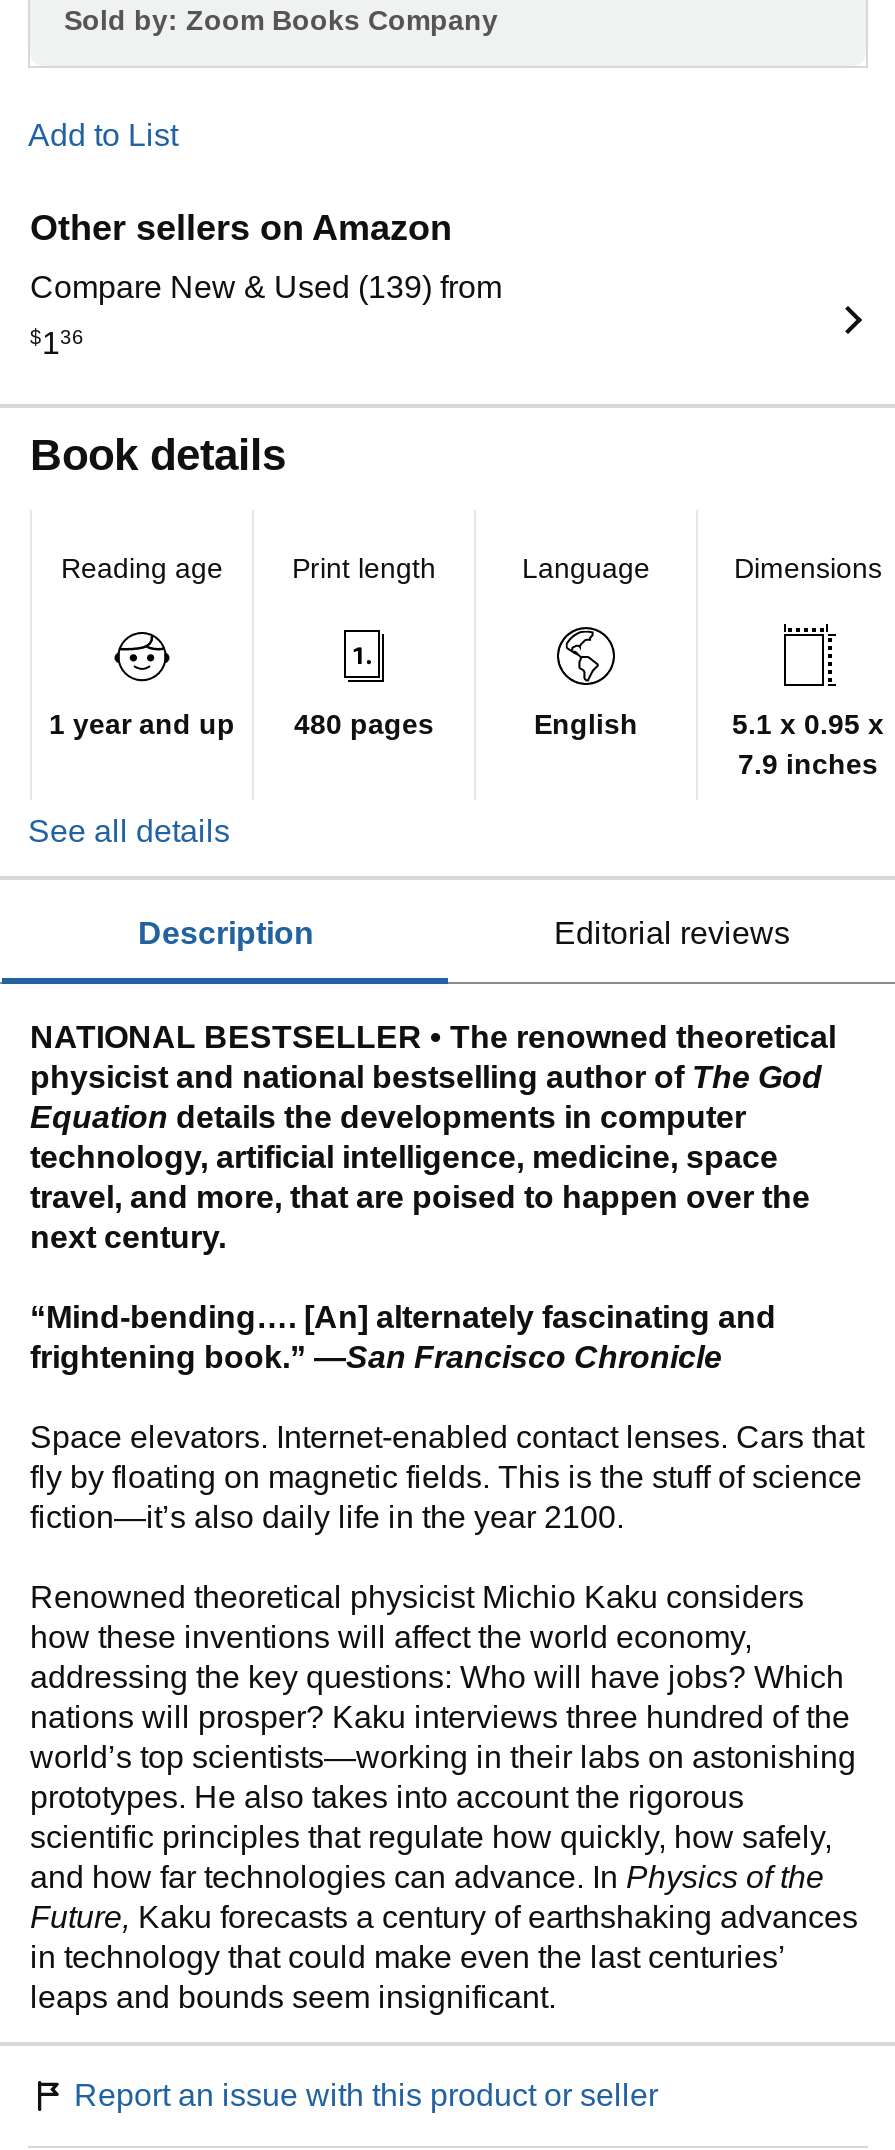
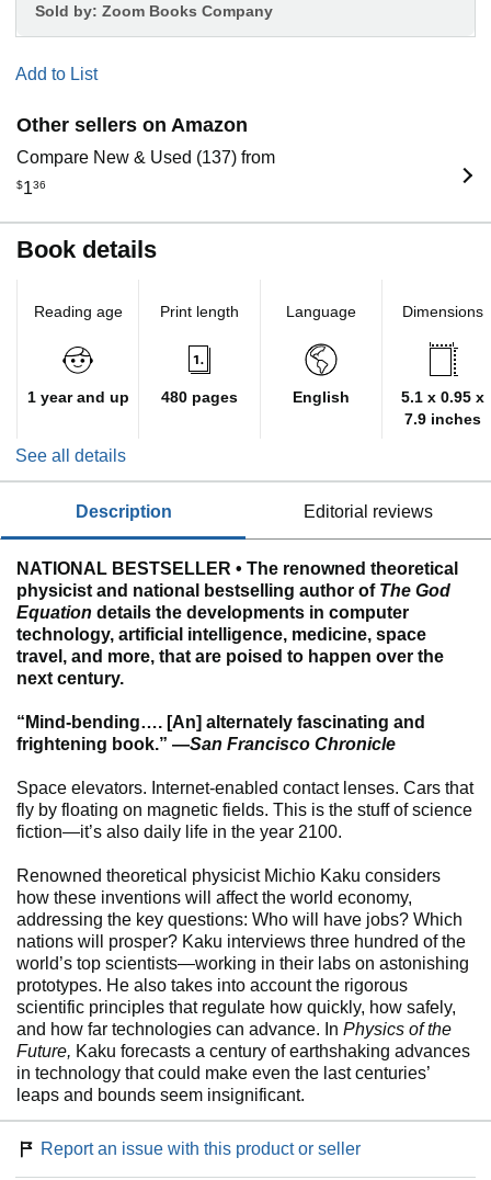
- Compare New & Used (139) from
+ Compare New & Used (137) from
